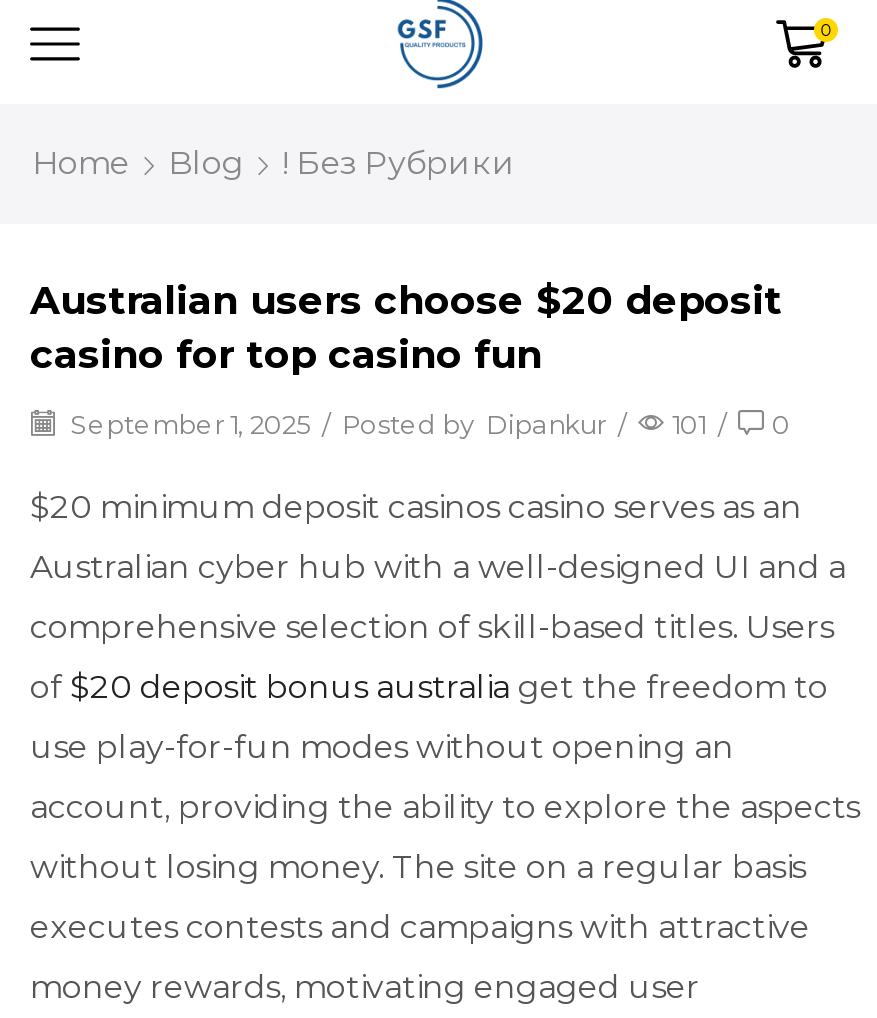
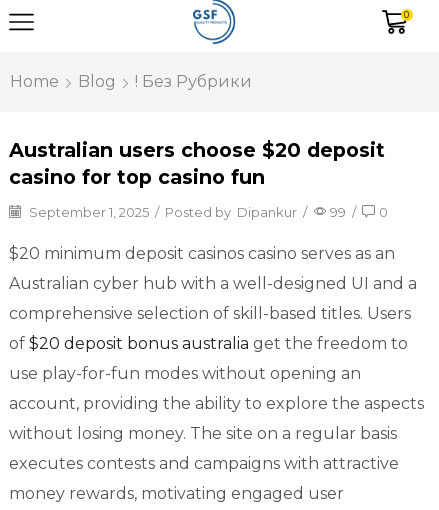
- 101 /
+ 99 /
